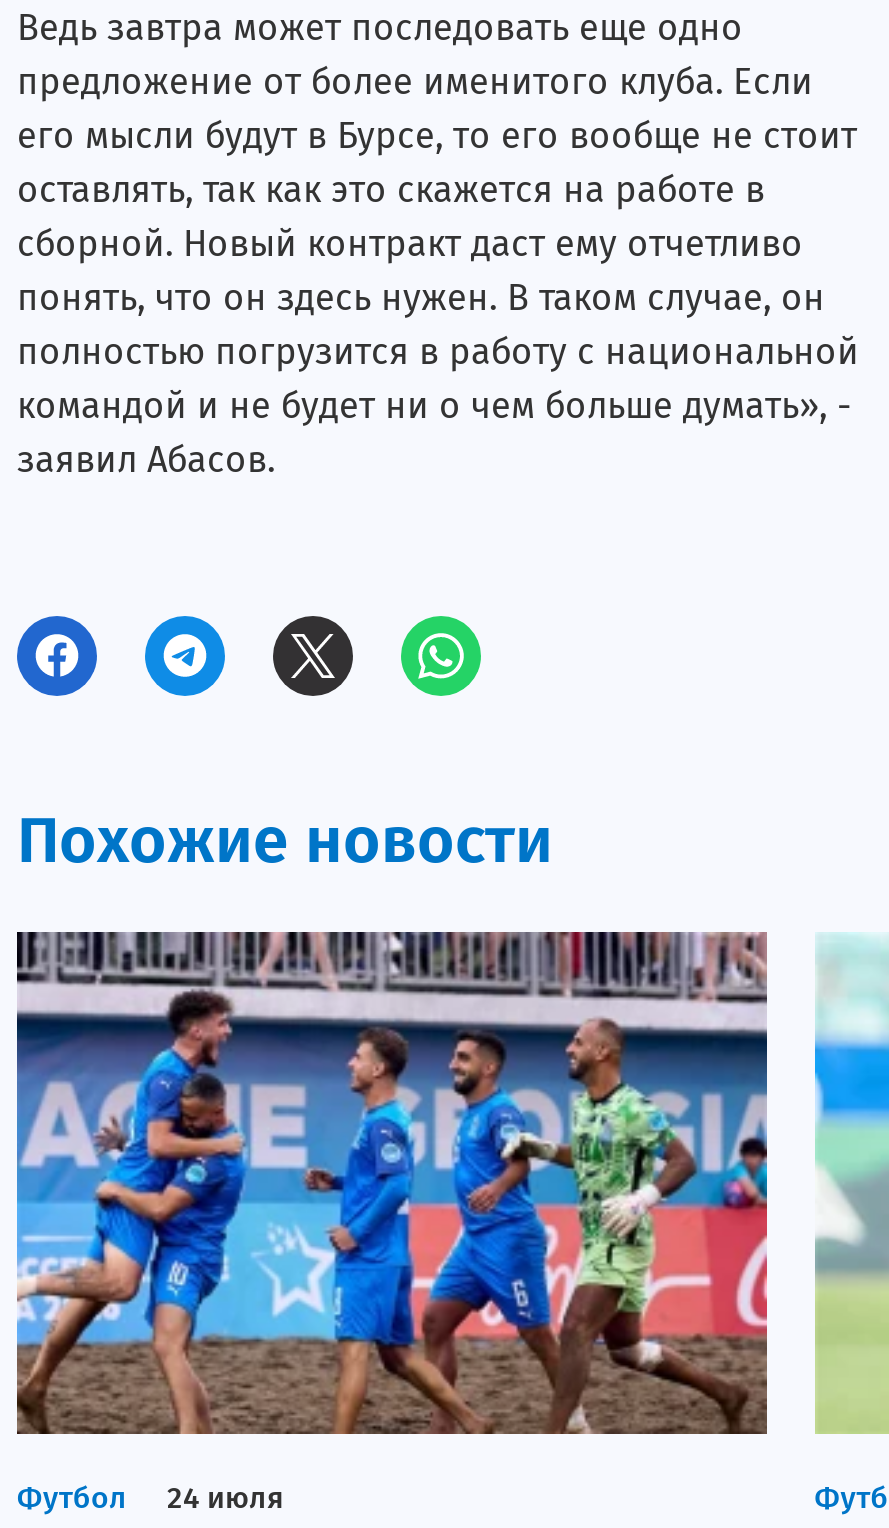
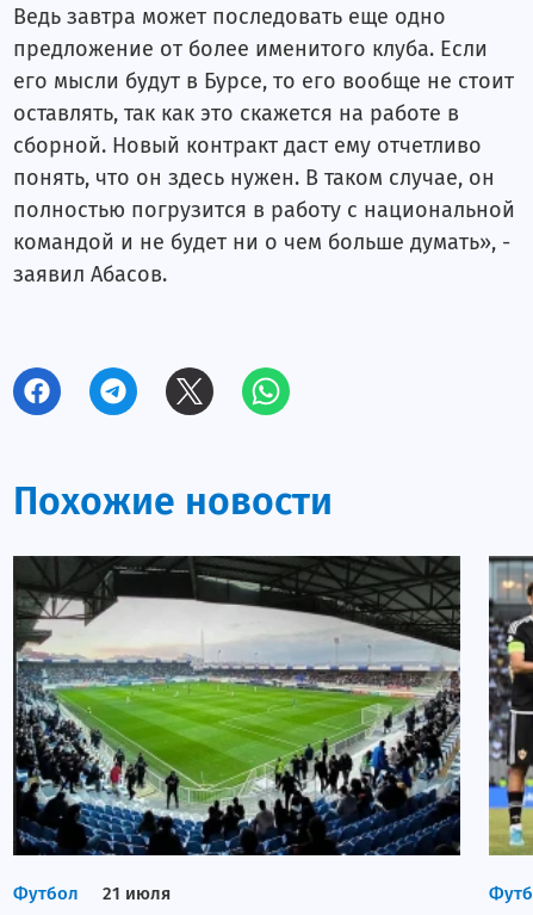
- [image]
- Футбол 24 июля
+ [image]
+ Футбол 21 июля

- [image]
+ [image]
